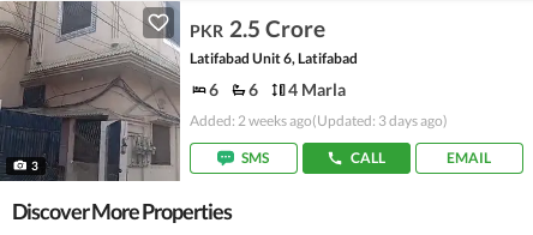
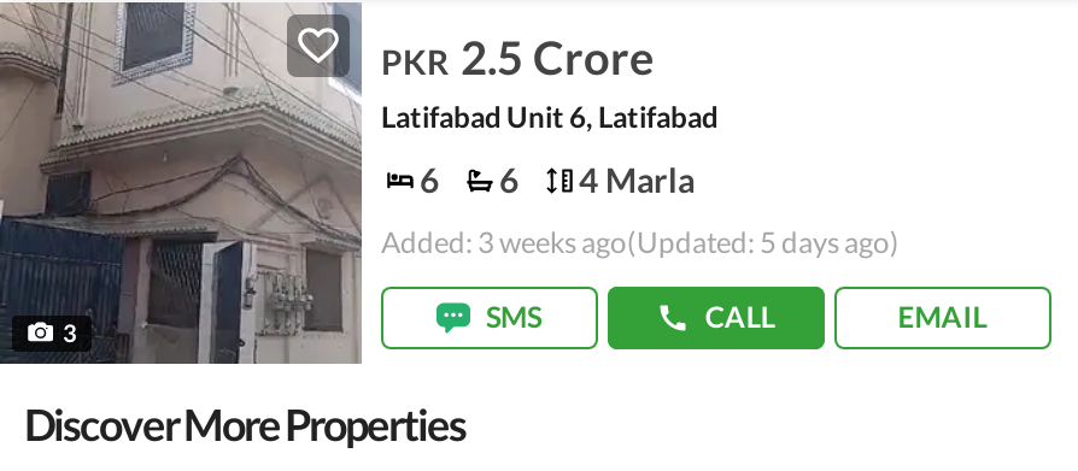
- Added: 2 weeks ago(Updated: 3 days ago)
+ Added: 3 weeks ago(Updated: 5 days ago)
